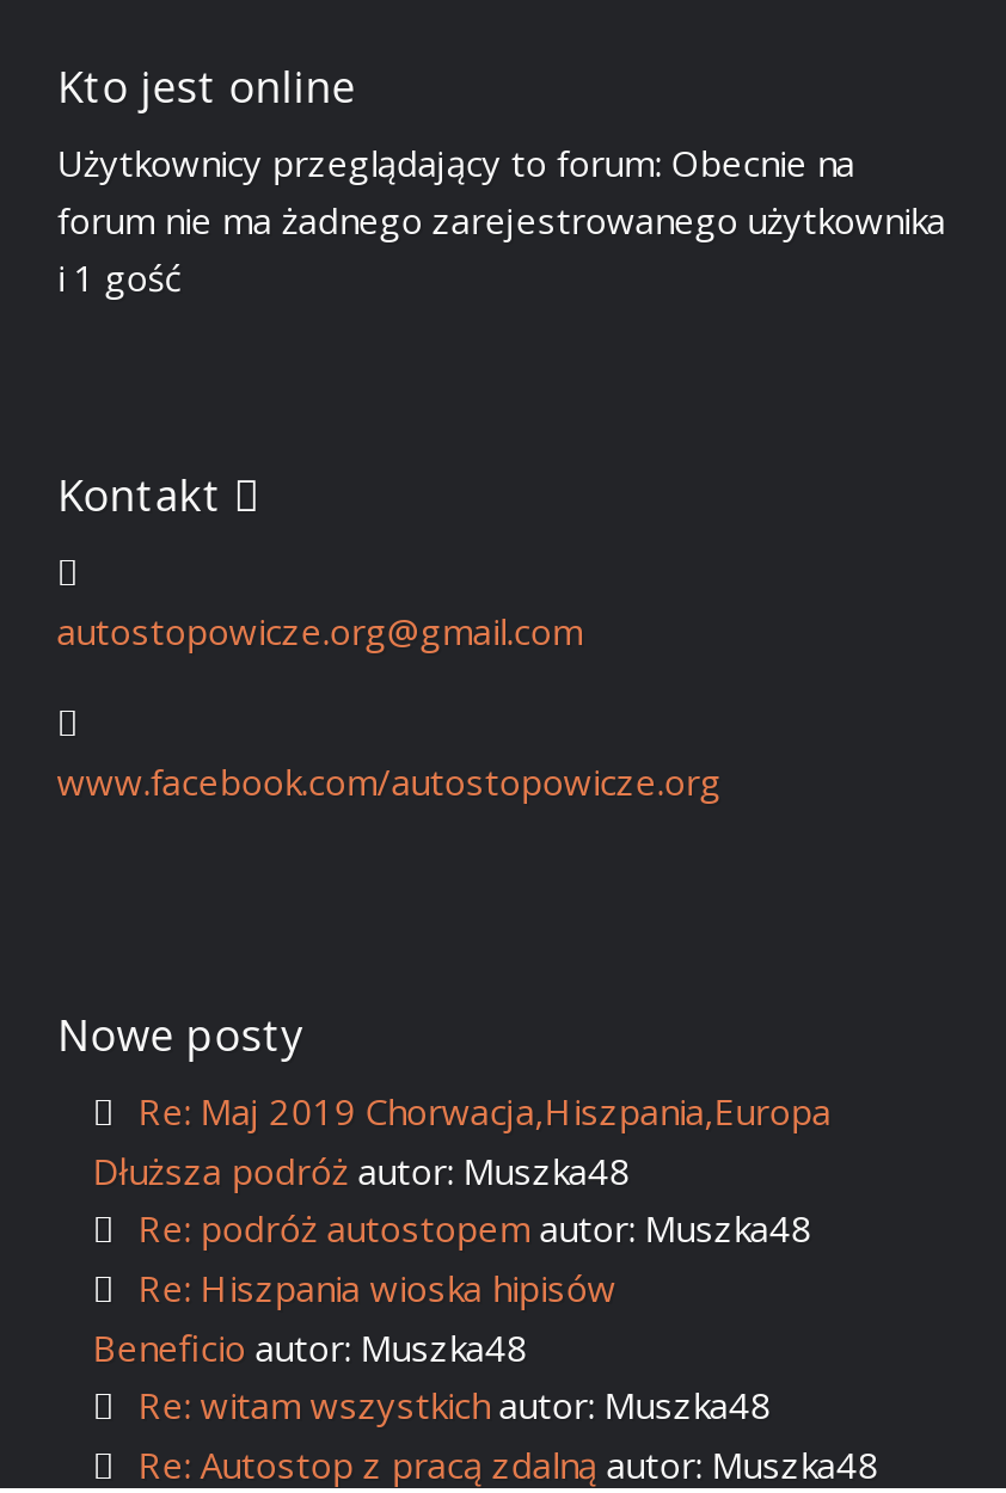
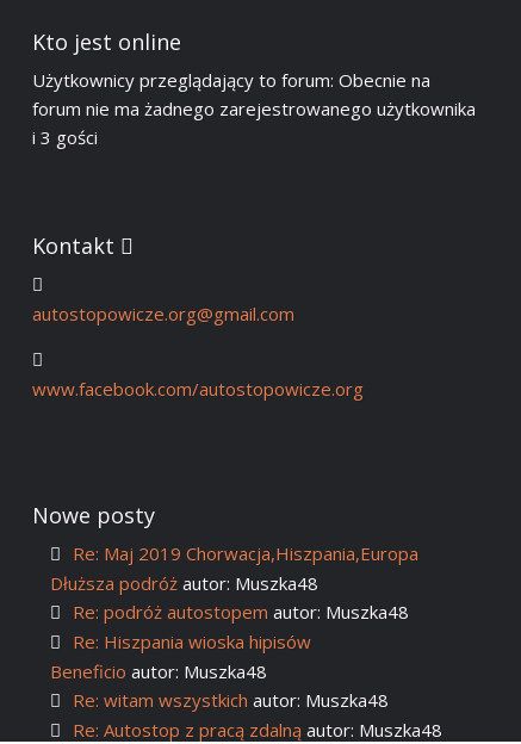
- i 1 gość
+ i 3 gości
